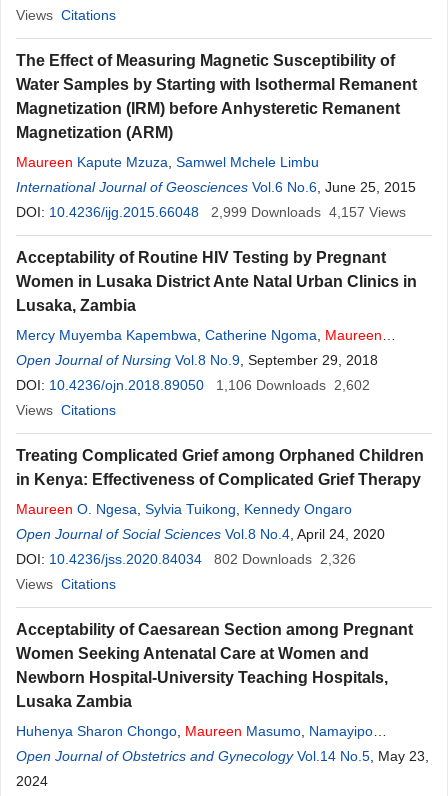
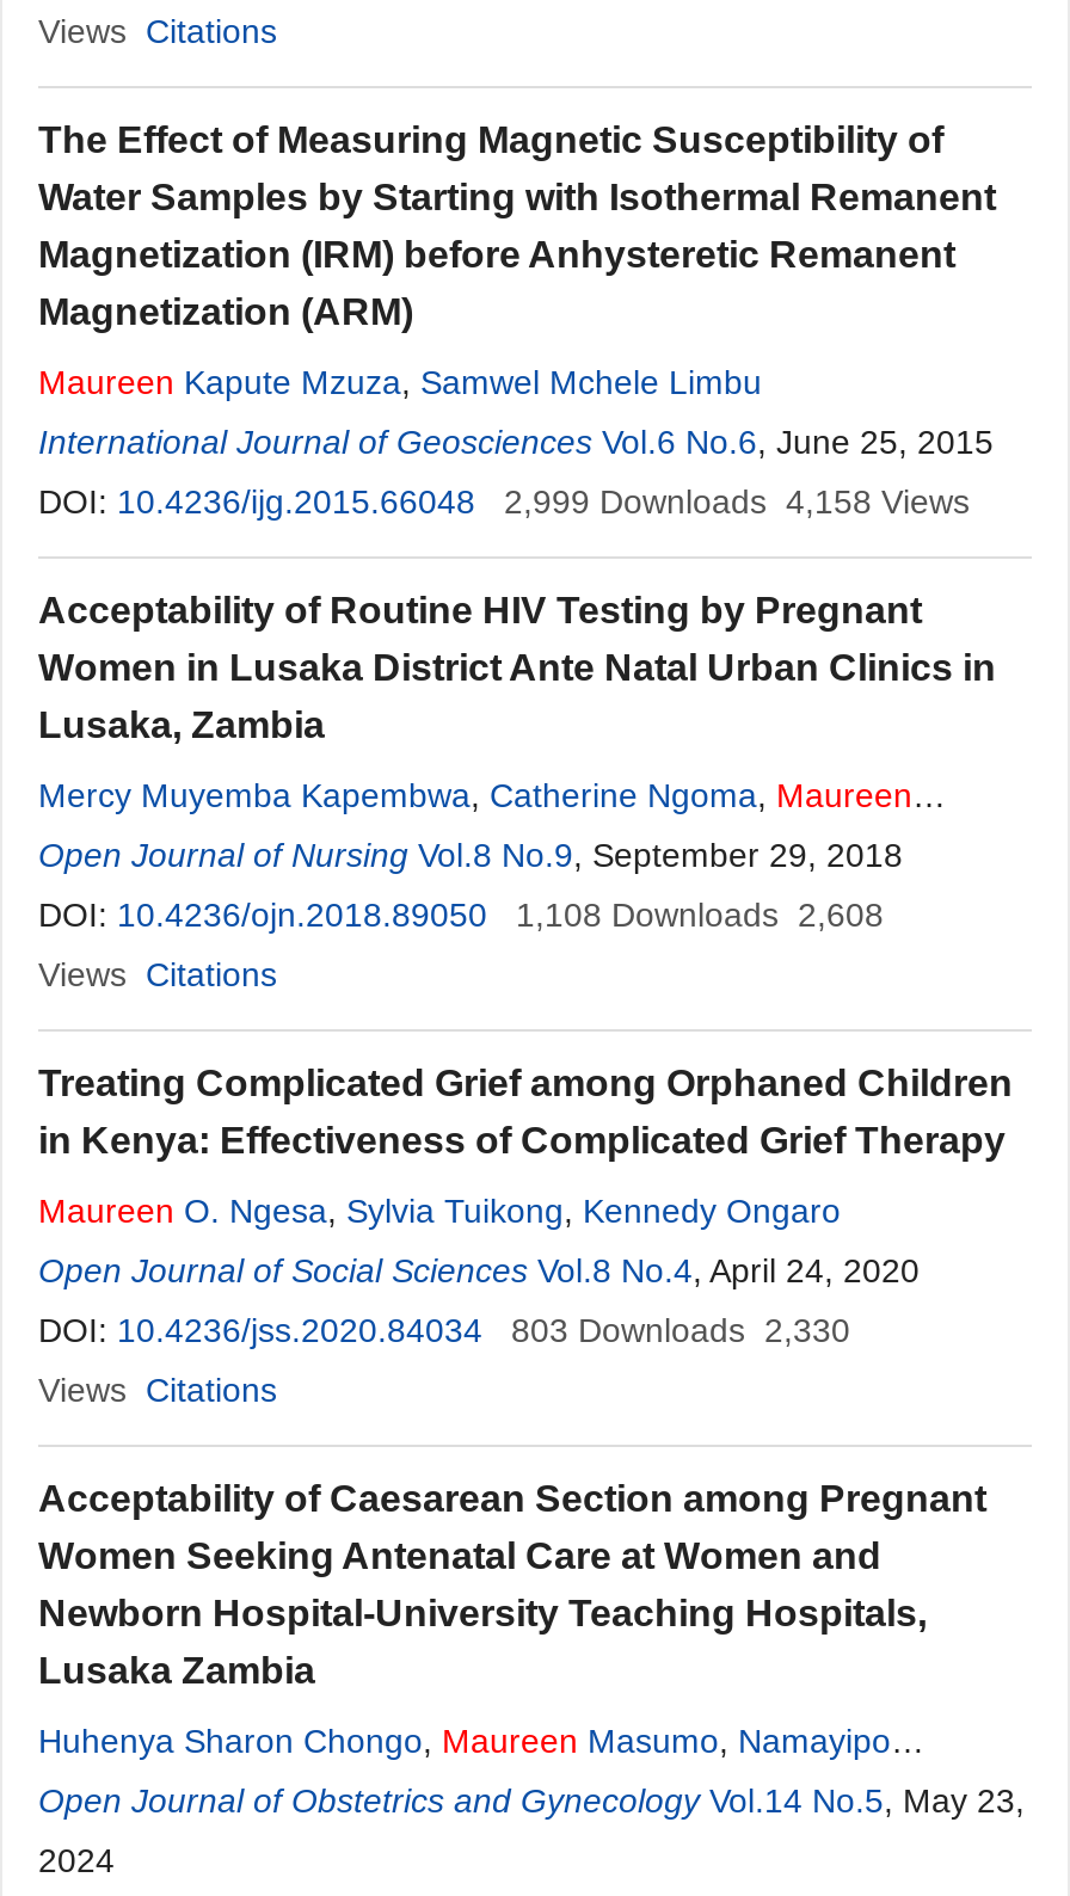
- 2,999 Downloads 4,157 Views
+ 2,999 Downloads 4,158 Views

- DOI: 10.4236/ojn.2018.89050 1,106 Downloads 2,602
+ DOI: 10.4236/ojn.2018.89050 1,108 Downloads 2,608

- DOI: 10.4236/jss.2020.84034 802 Downloads 2,326
+ DOI: 10.4236/jss.2020.84034 803 Downloads 2,330
